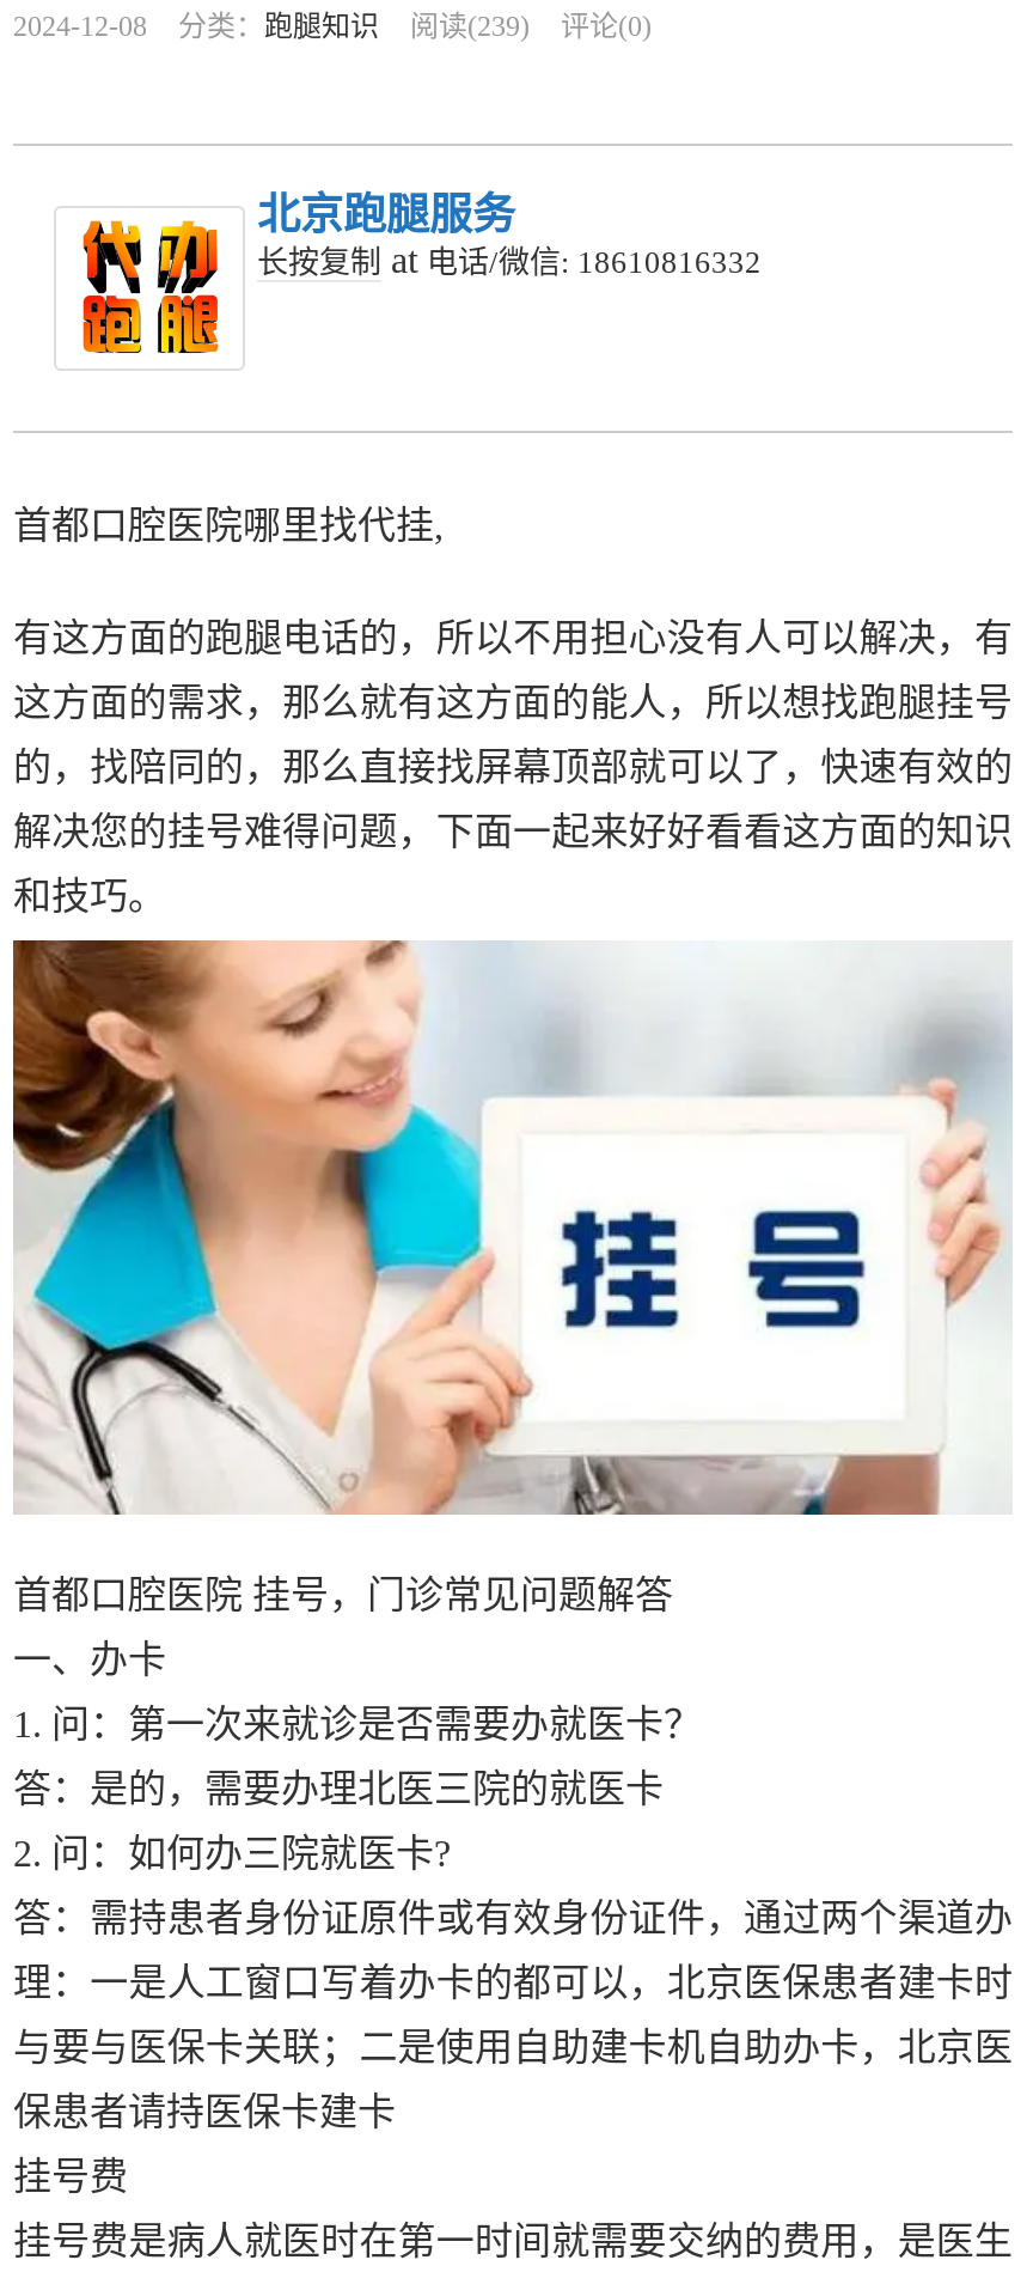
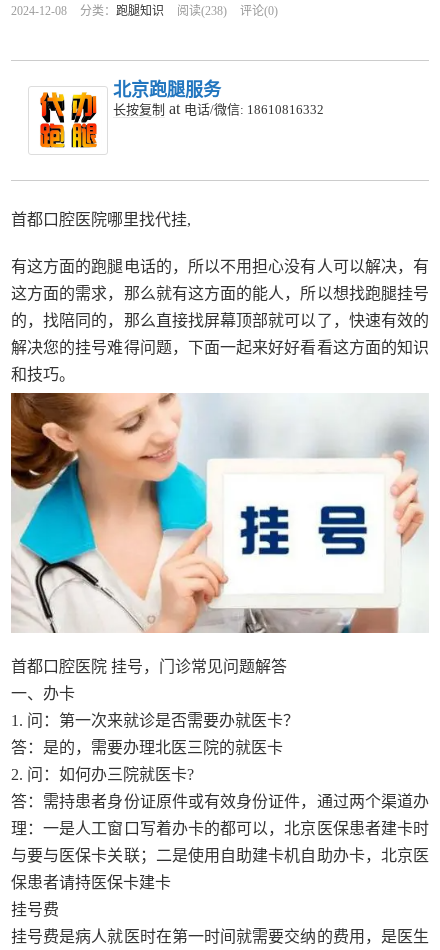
- 2024-12-08 分类：跑腿知识 阅读(239) 评论(0)
+ 2024-12-08 分类：跑腿知识 阅读(238) 评论(0)
